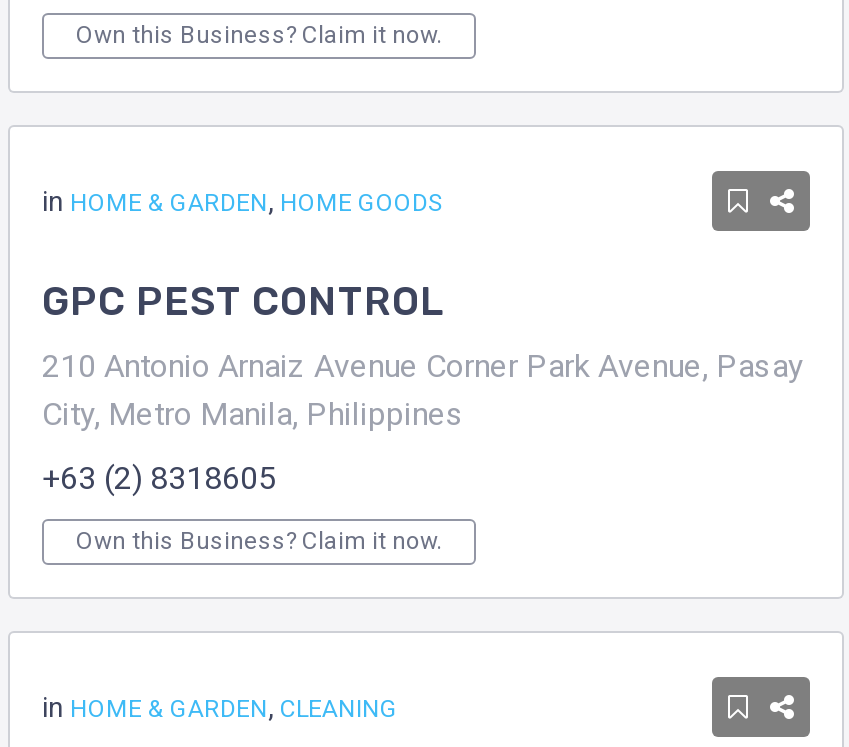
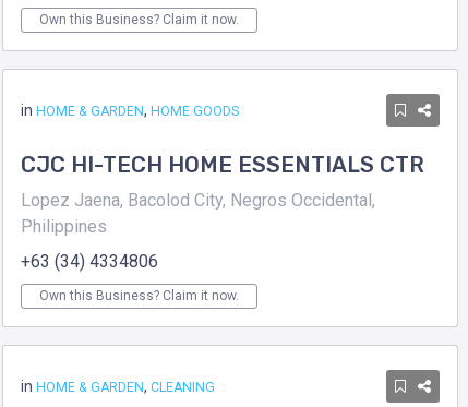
- GPC PEST CONTROL
+ CJC HI-TECH HOME ESSENTIALS CTR

- 210 Antonio Arnaiz Avenue Corner Park Avenue, Pasay
- City, Metro Manila, Philippines
+ Lopez Jaena, Bacolod City, Negros Occidental,
+ Philippines

- +63 (2) 8318605
+ +63 (34) 4334806
